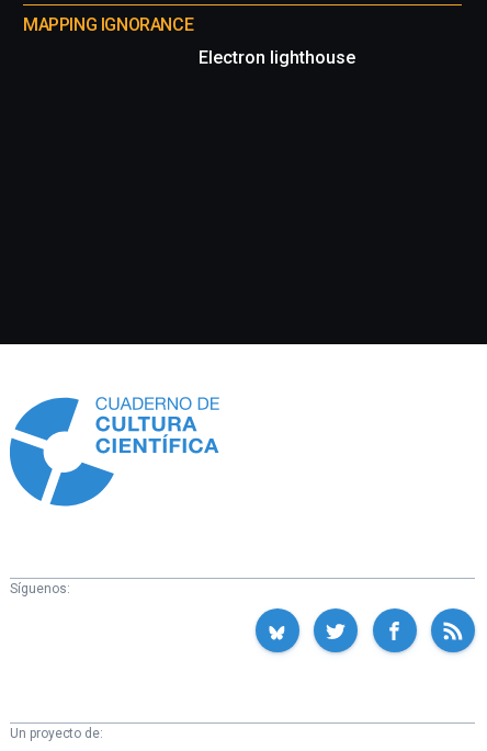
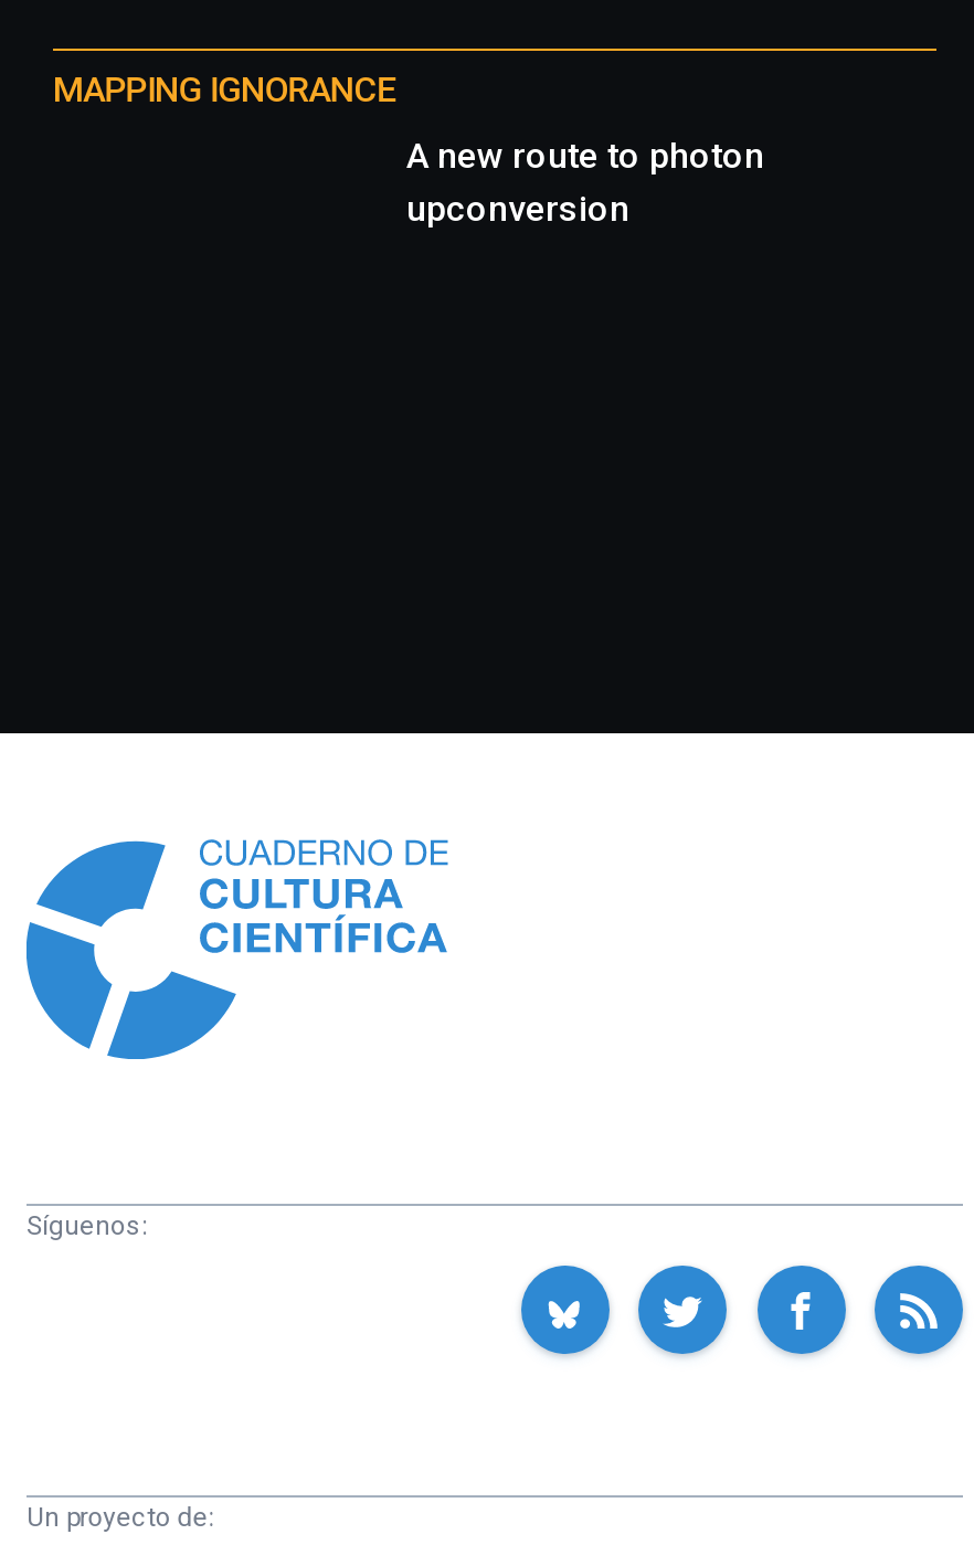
- Electron lighthouse
+ A new route to photon
+ upconversion
